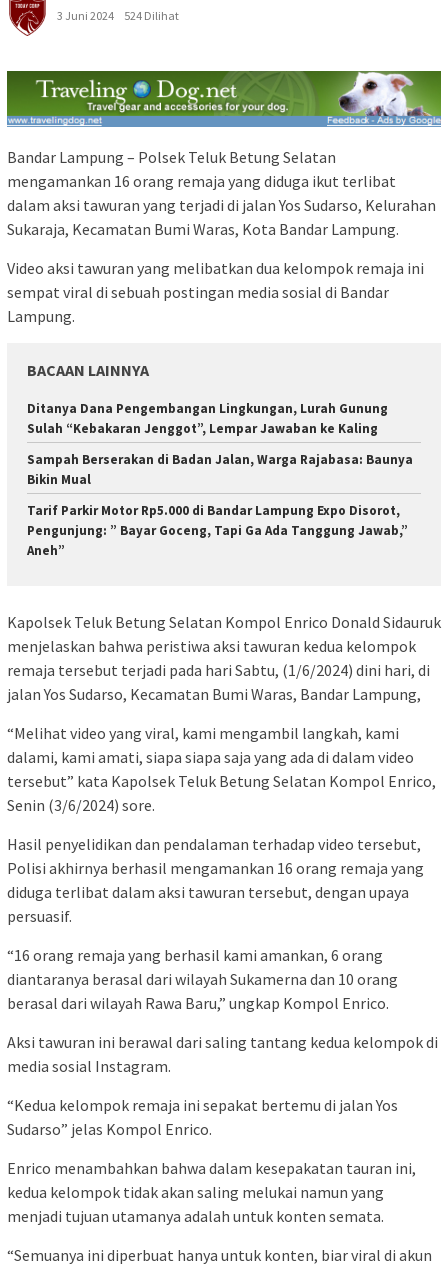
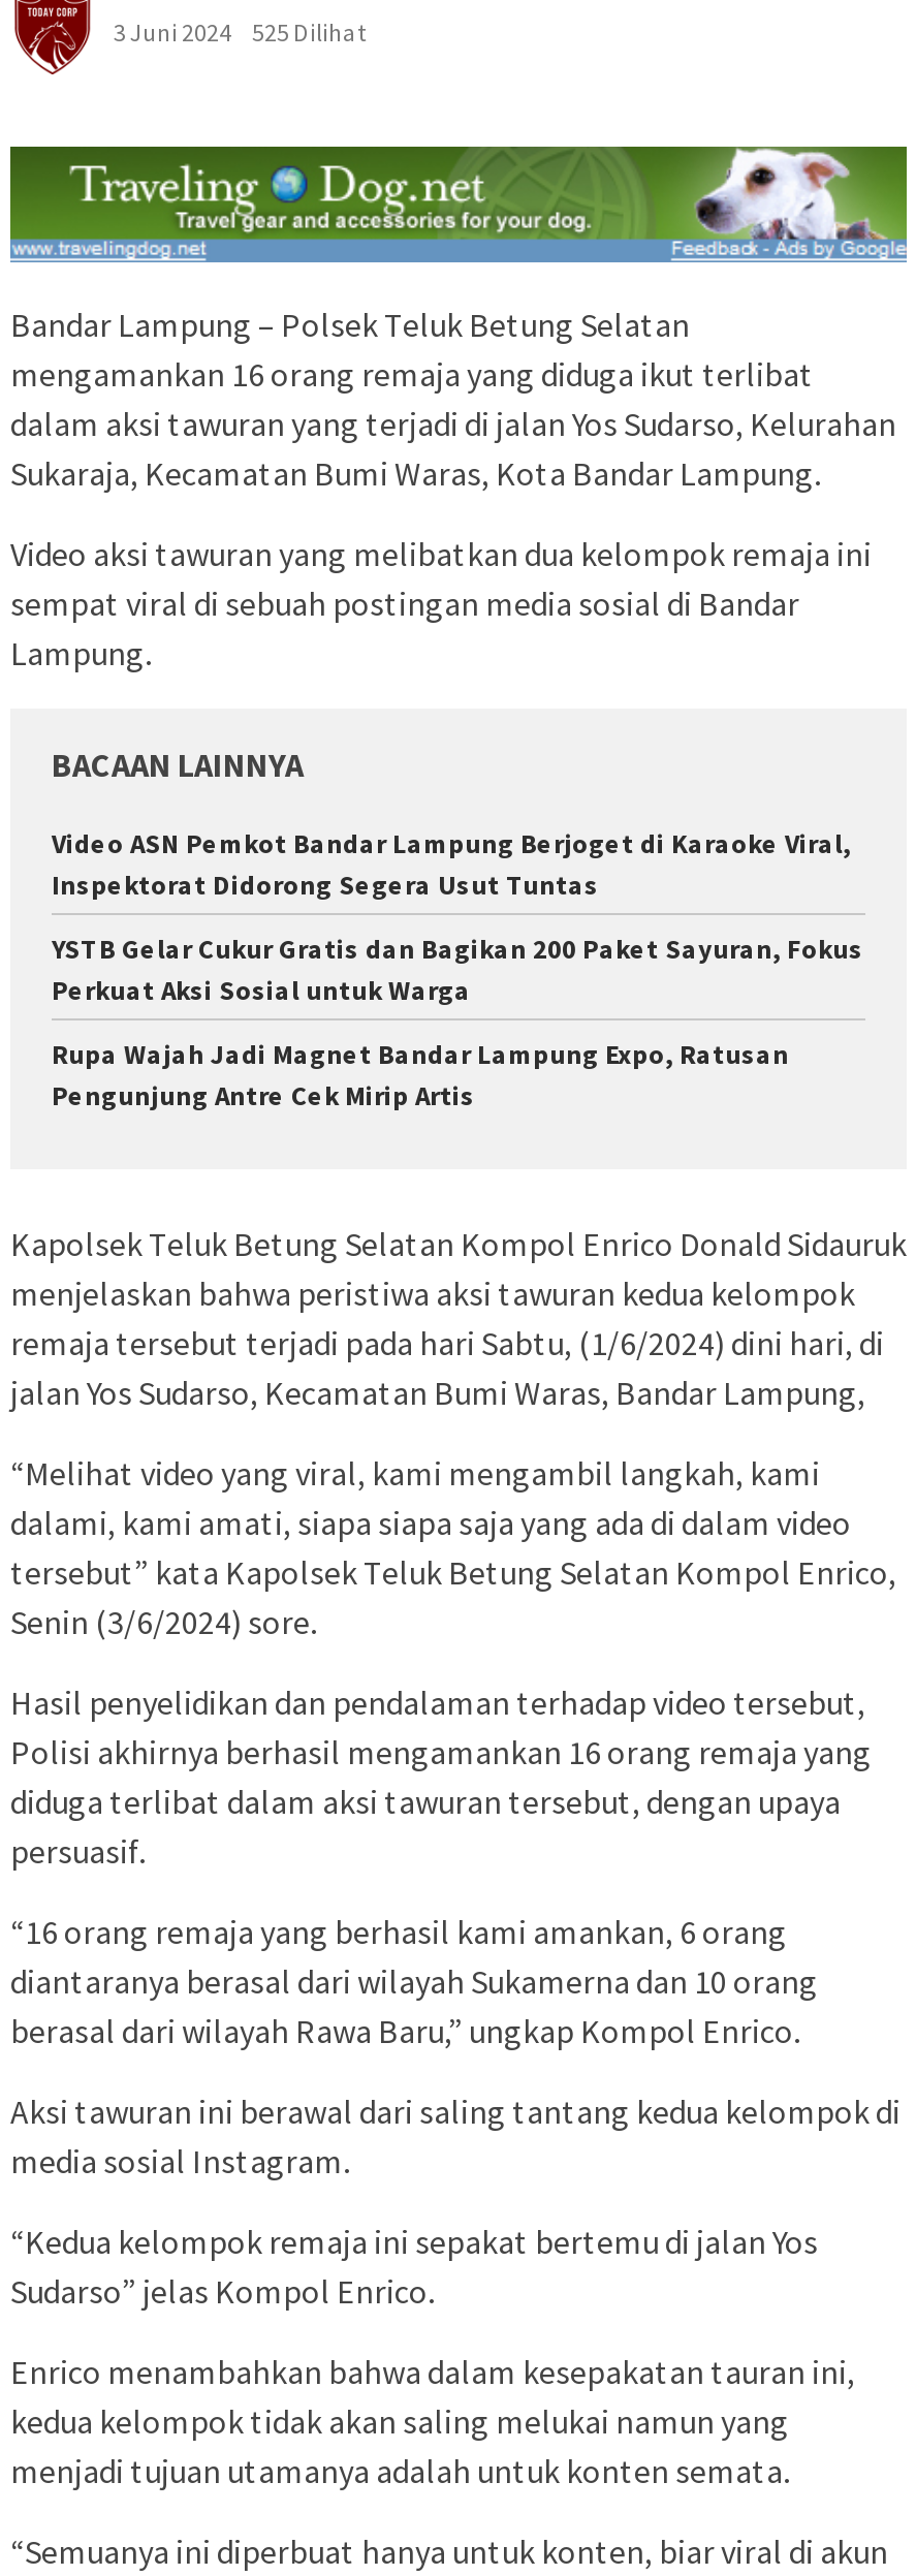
- 3 Juni 2024 524 Dilihat
+ 3 Juni 2024 525 Dilihat

- Ditanya Dana Pengembangan Lingkungan, Lurah Gunung
- Sulah “Kebakaran Jenggot”, Lempar Jawaban ke Kaling
+ Video ASN Pemkot Bandar Lampung Berjoget di Karaoke Viral,
+ Inspektorat Didorong Segera Usut Tuntas

- Sampah Berserakan di Badan Jalan, Warga Rajabasa: Baunya
- Bikin Mual
+ YSTB Gelar Cukur Gratis dan Bagikan 200 Paket Sayuran, Fokus
+ Perkuat Aksi Sosial untuk Warga

- Tarif Parkir Motor Rp5.000 di Bandar Lampung Expo Disorot,
- Pengunjung: ” Bayar Goceng, Tapi Ga Ada Tanggung Jawab,”
- Aneh”
+ Rupa Wajah Jadi Magnet Bandar Lampung Expo, Ratusan
+ Pengunjung Antre Cek Mirip Artis
